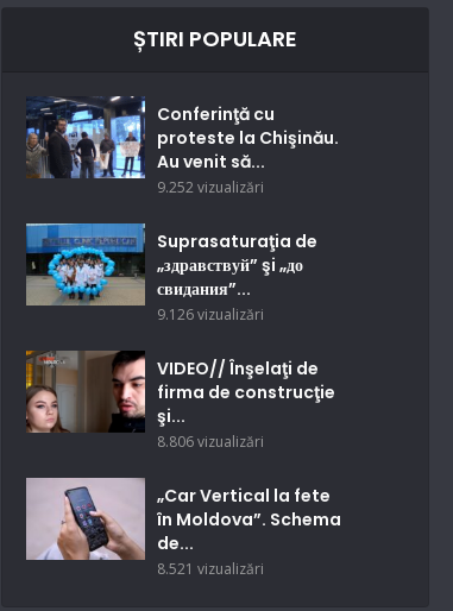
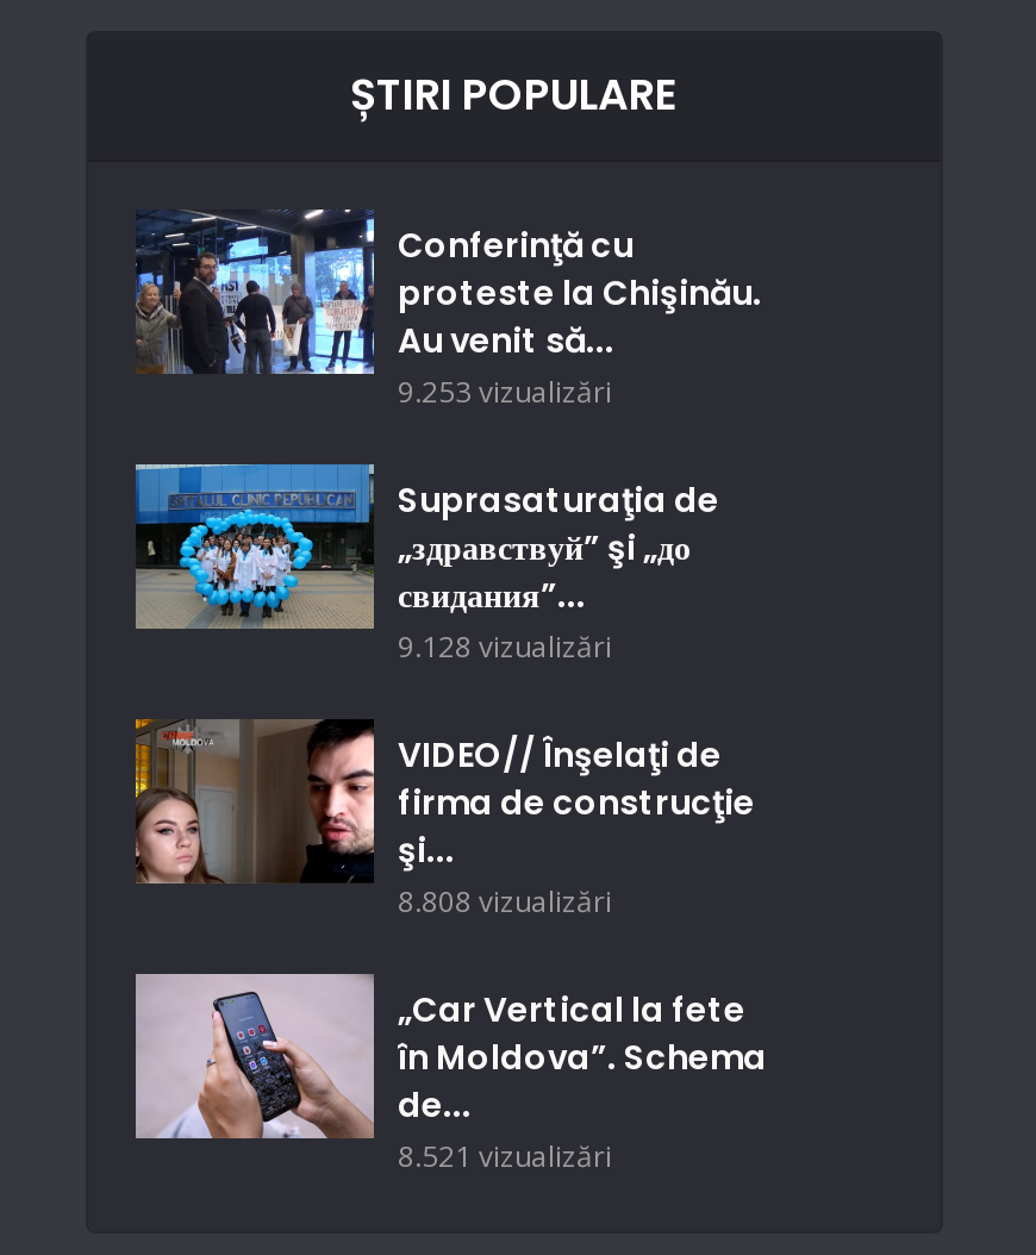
- 9.252 vizualizări
+ 9.253 vizualizări

- 9.126 vizualizări
+ 9.128 vizualizări

- 8.806 vizualizări
+ 8.808 vizualizări
